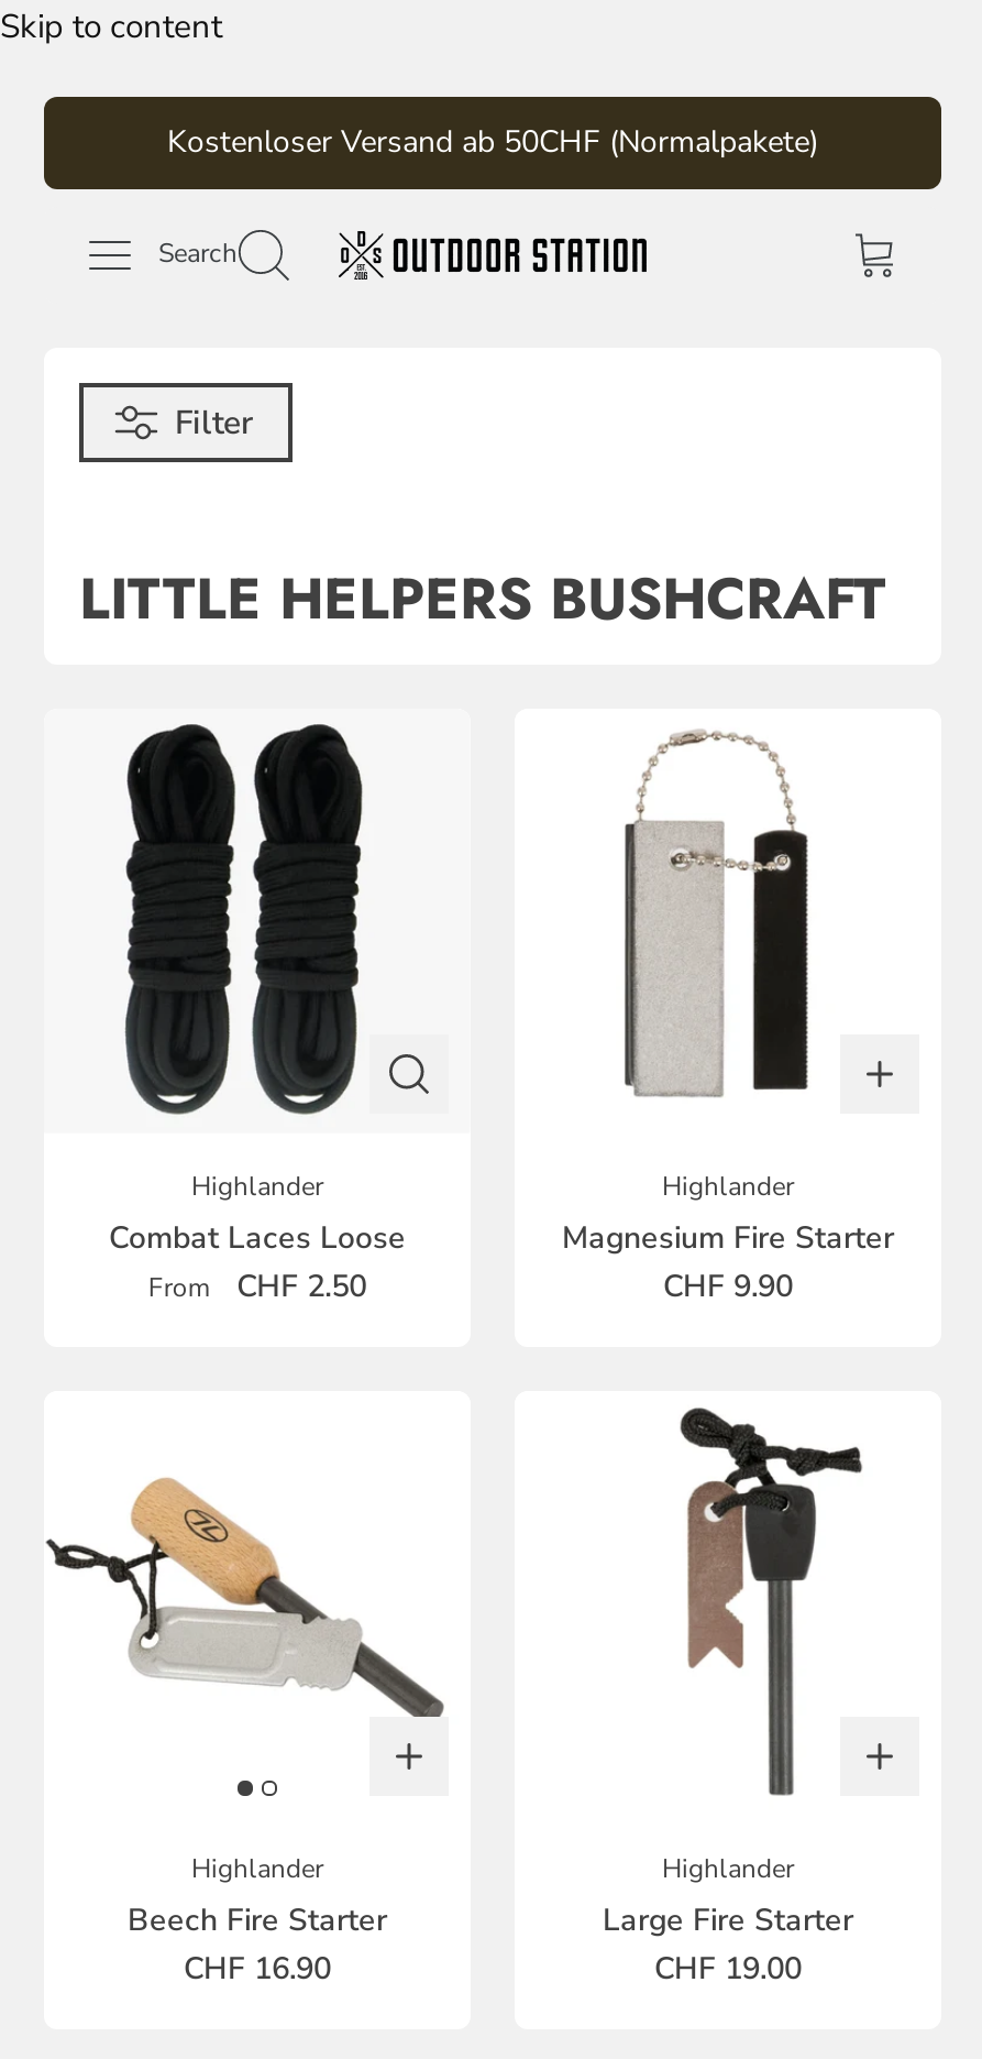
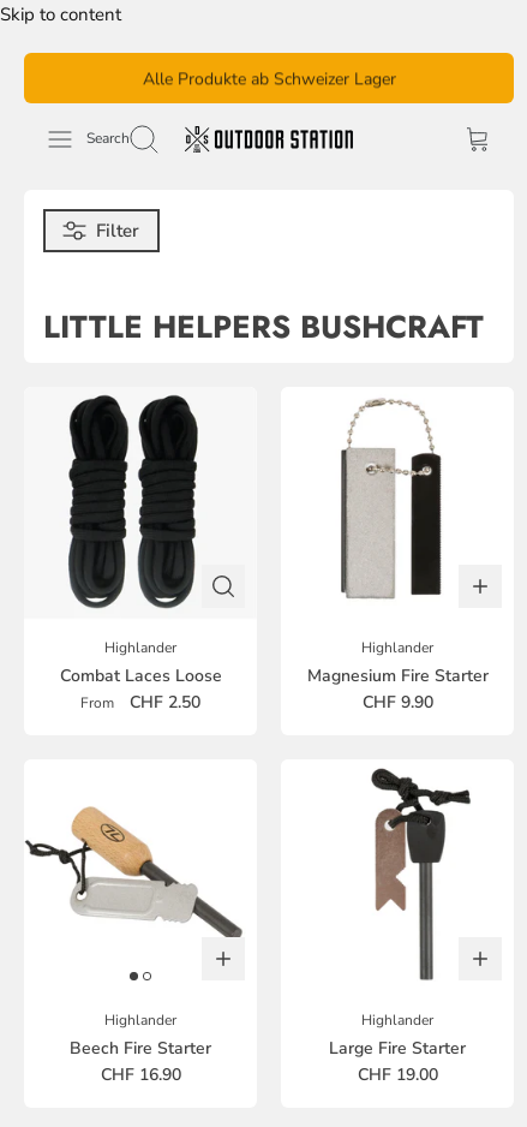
- Kostenloser Versand ab 50CHF (Normalpakete)
+ Alle Produkte ab Schweizer Lager
